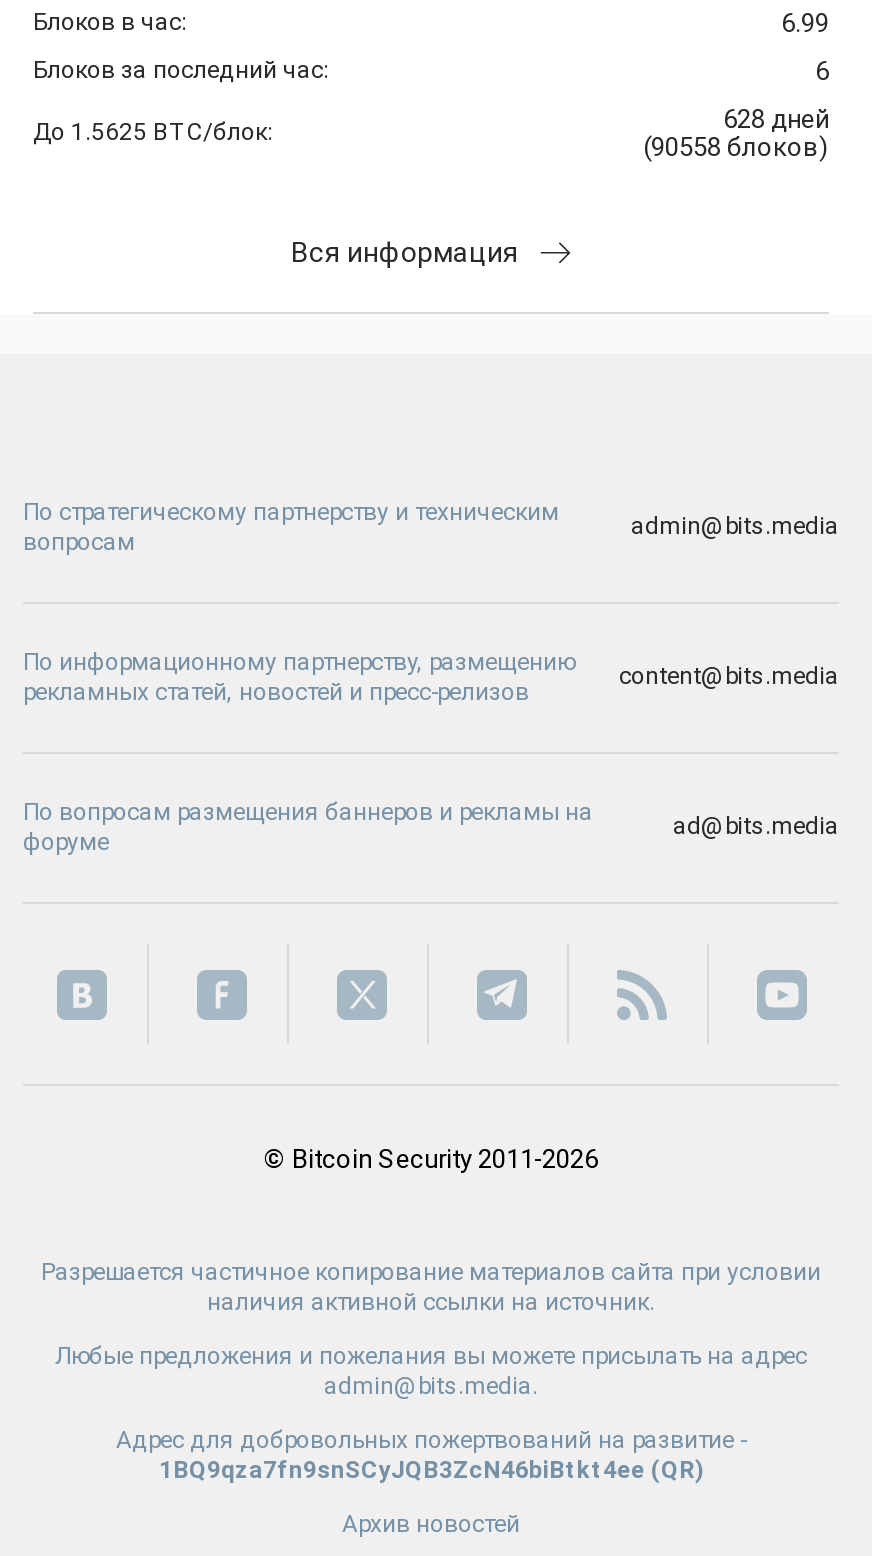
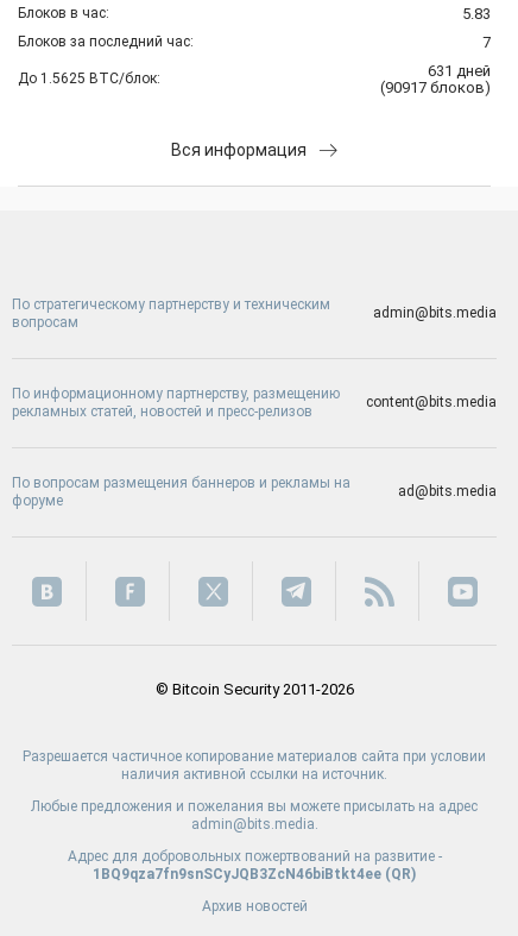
- 6.99
+ 5.83

- 6
+ 7

- 628 дней
+ 631 дней

- (90558 блоков)
+ (90917 блоков)
